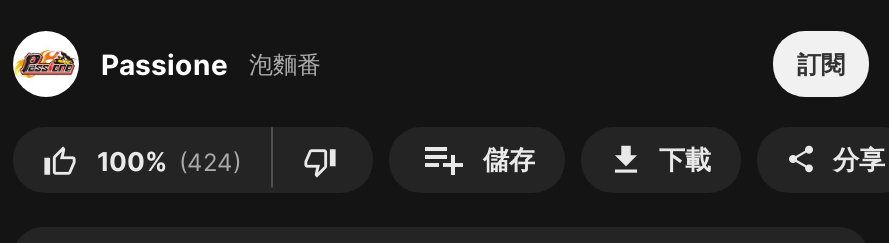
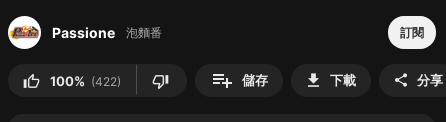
- 100% (424)
+ 100% (422)
